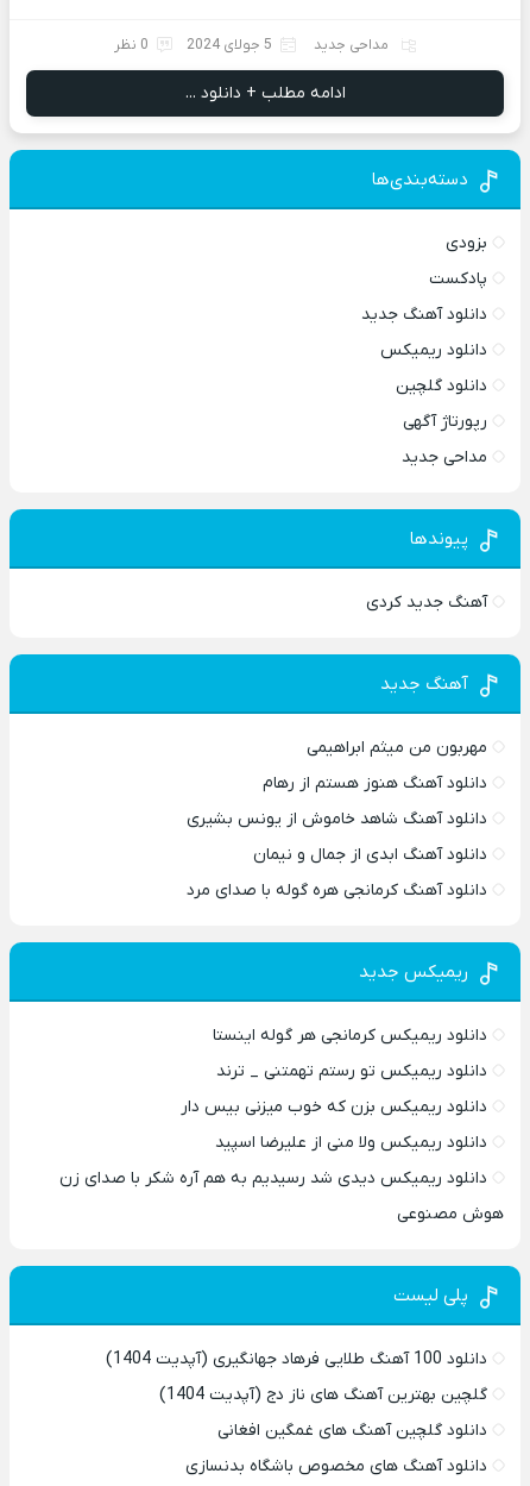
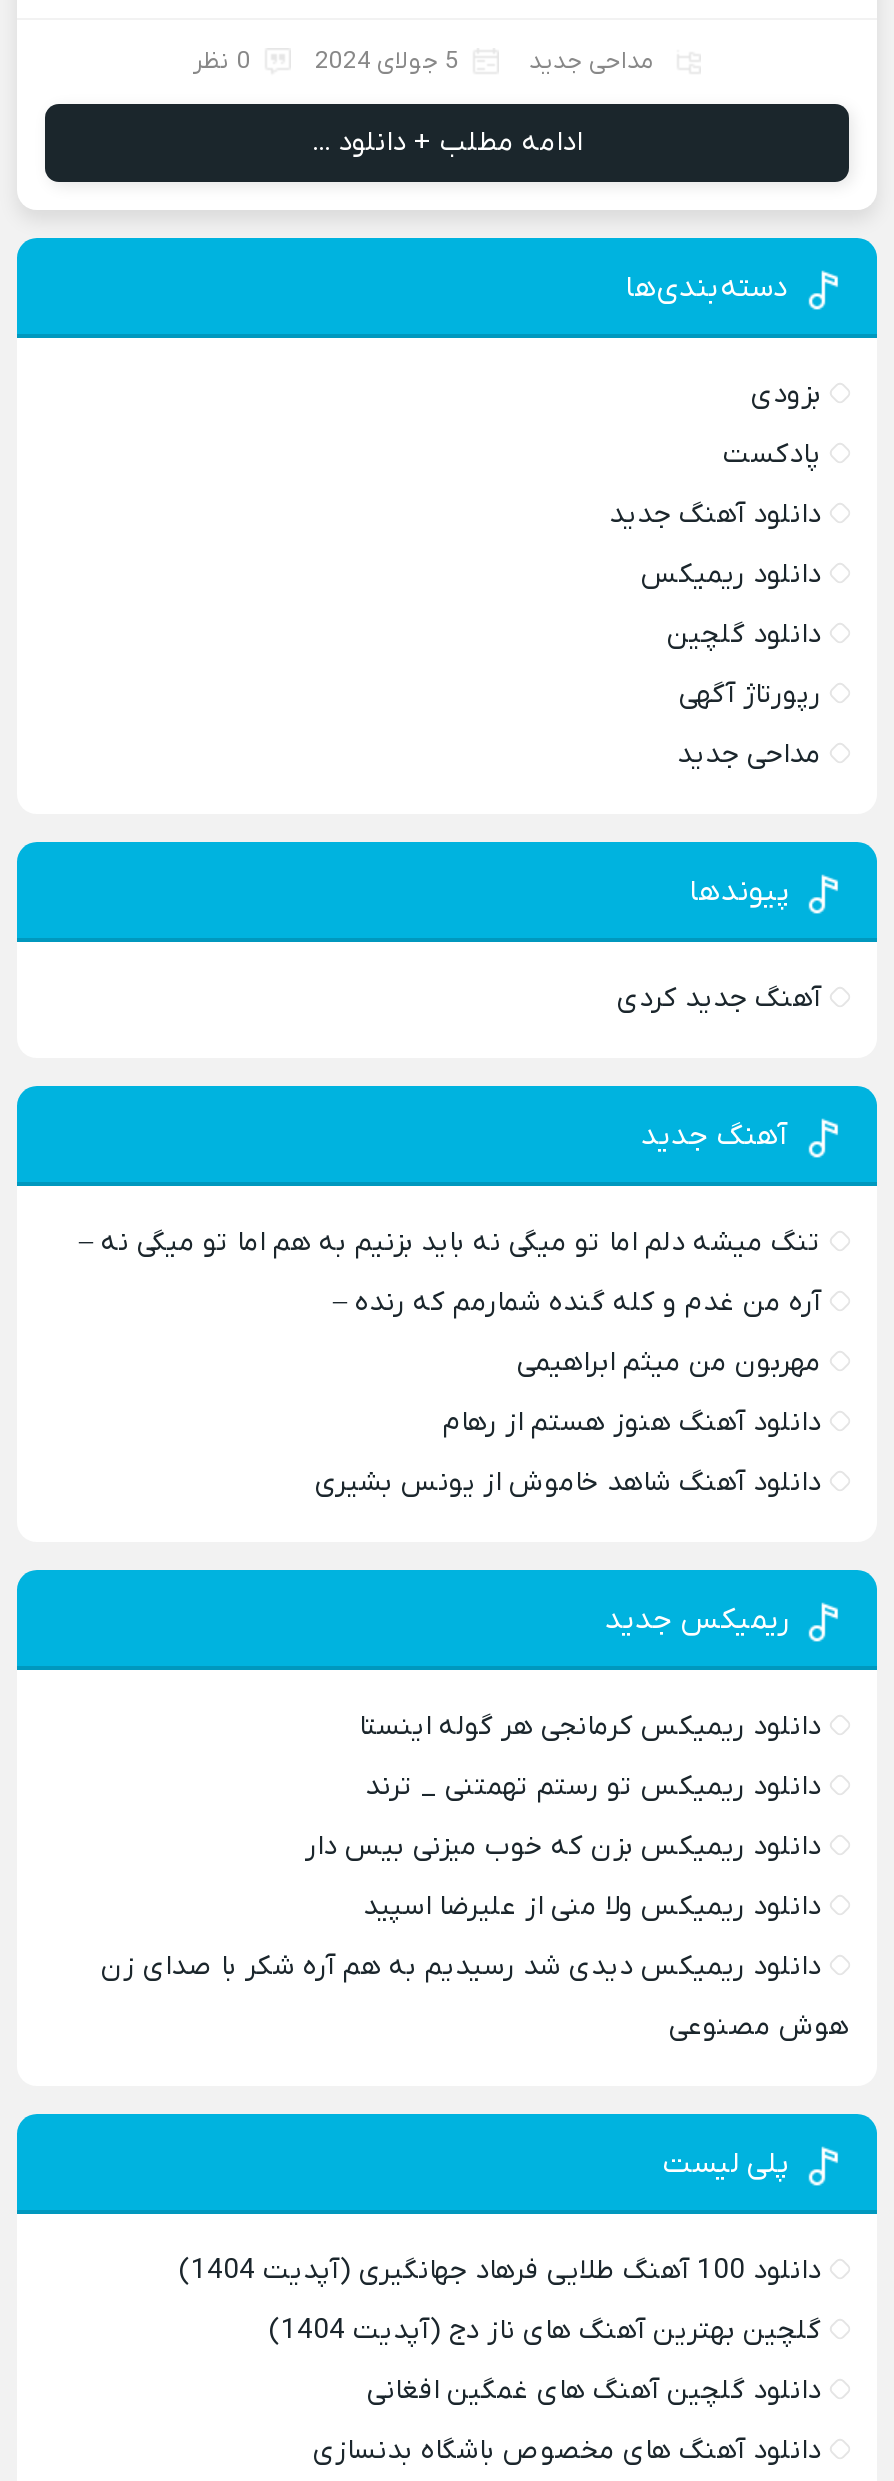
+ تنگ میشه دلم اما تو میگی نه باید بزنیم به هم اما تو میگی نه –
+ آره من غدم و کله گنده شمارمم که رنده –

moved down: مهربون من میثم ابراهیمی | دانلود آهنگ هنوز هستم از رهام | دانلود آهنگ شاهد خاموش از یونس بشیری

- دانلود آهنگ ابدی از جمال و نیمان
- دانلود آهنگ کرمانجی هره گوله با صدای مرد
